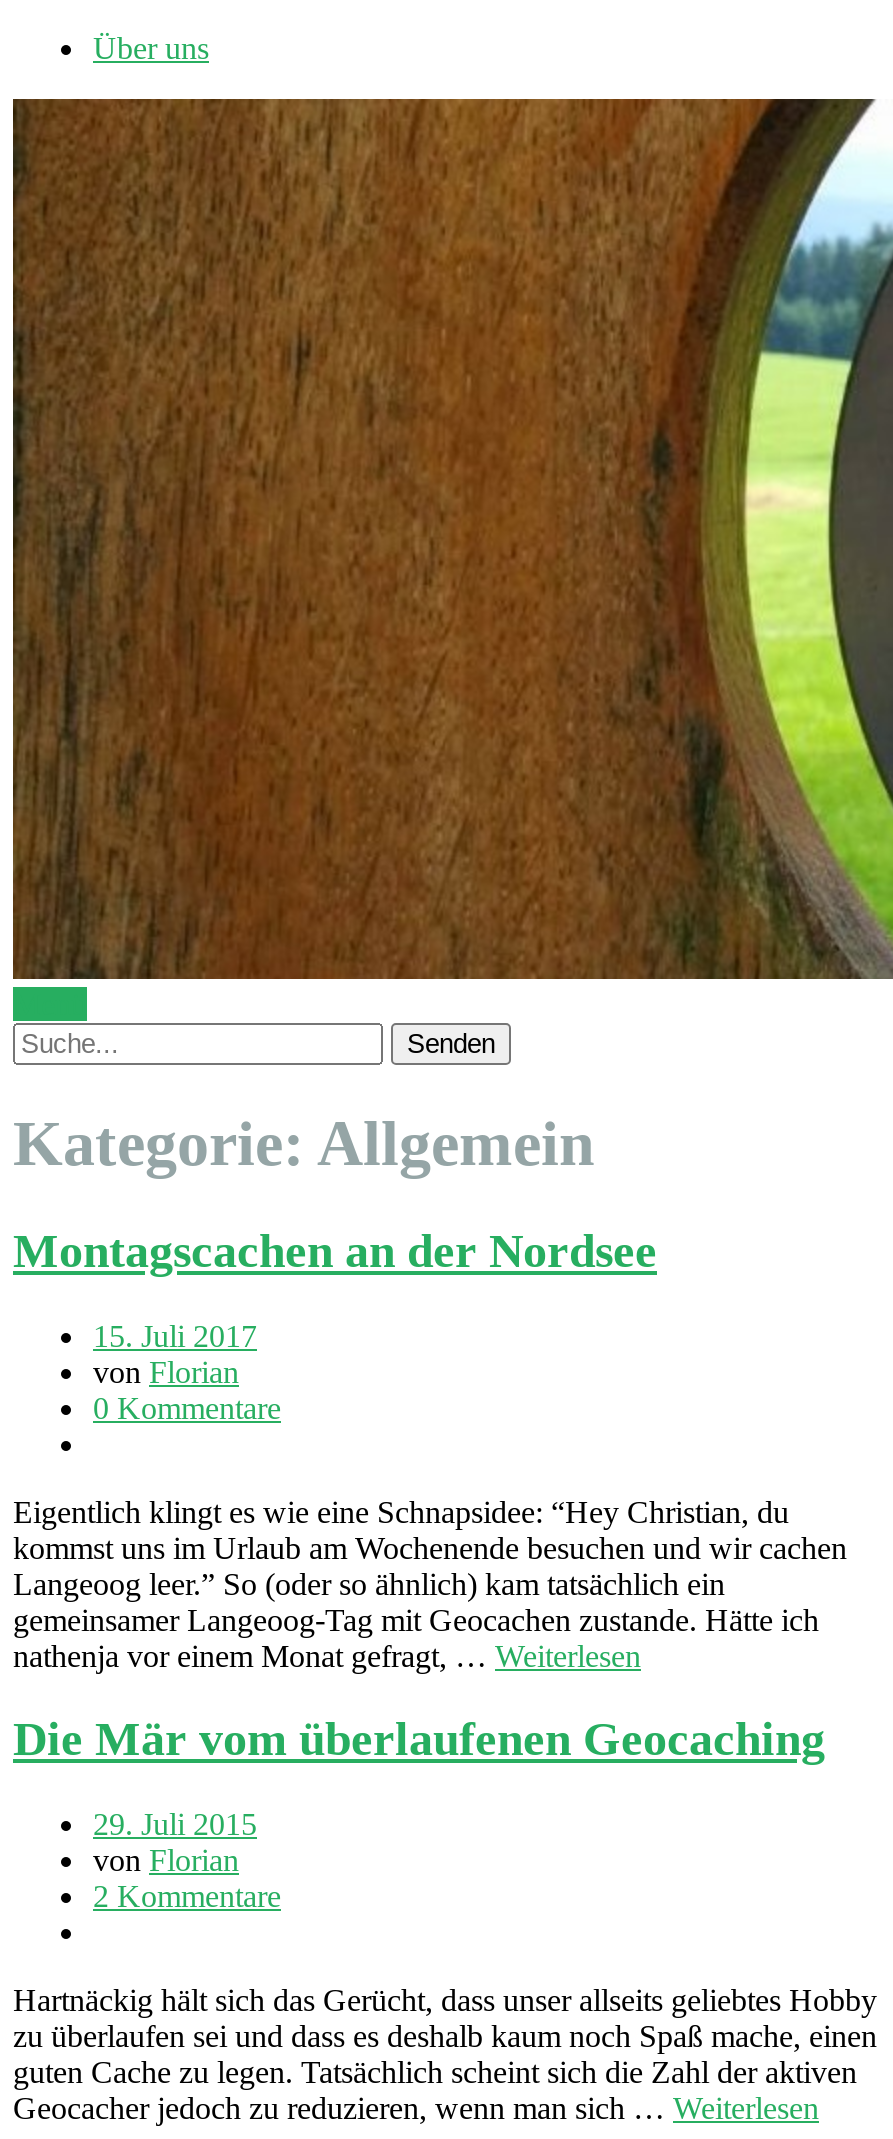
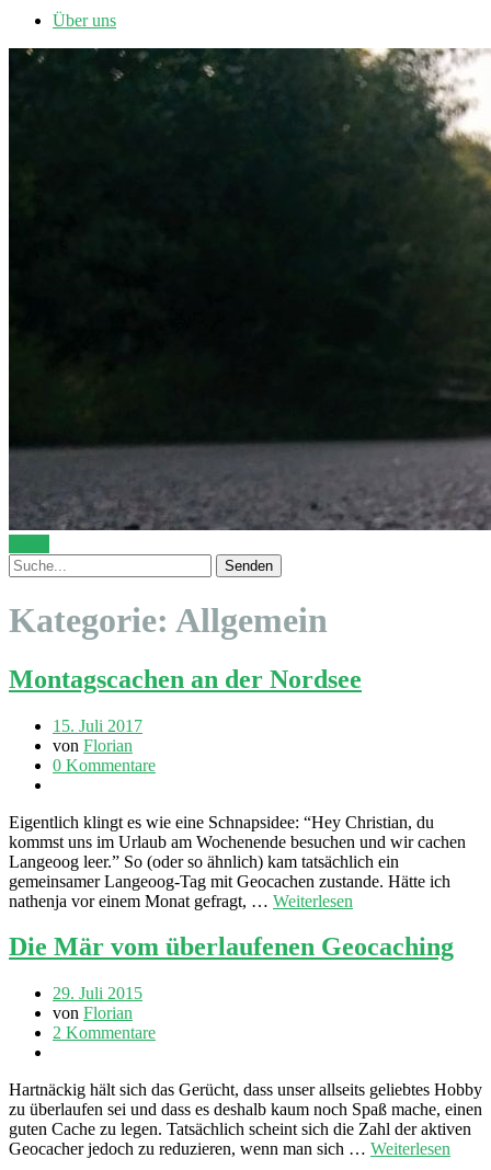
- [image]
+ [image]
